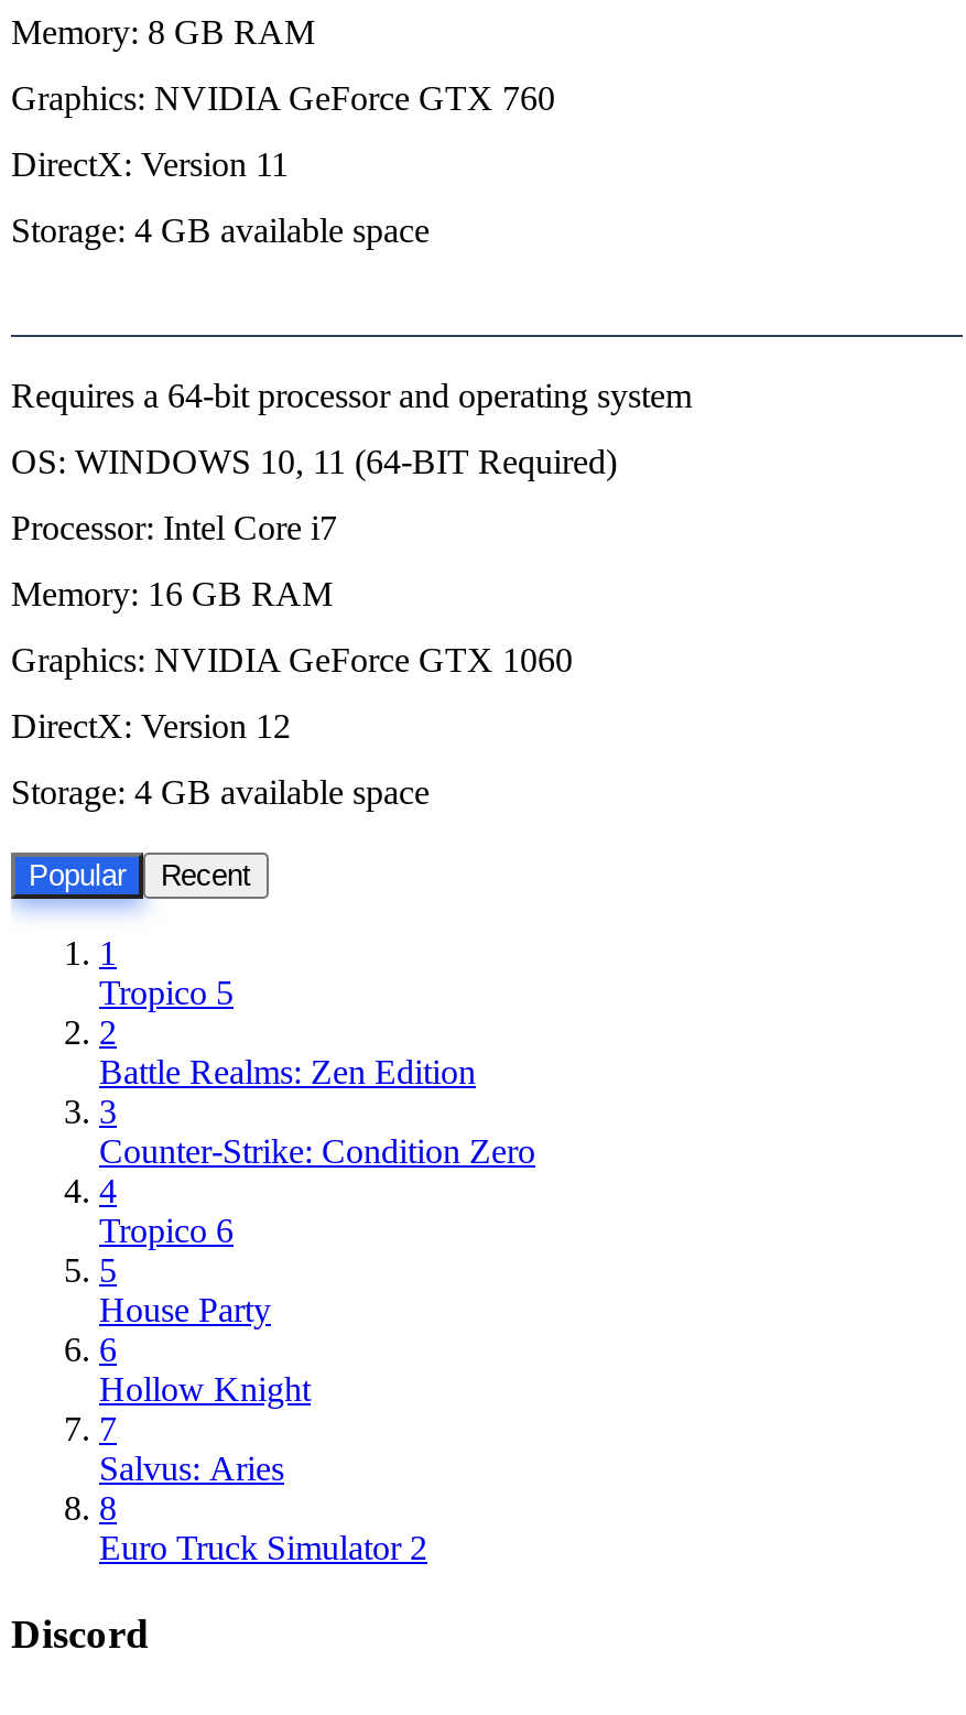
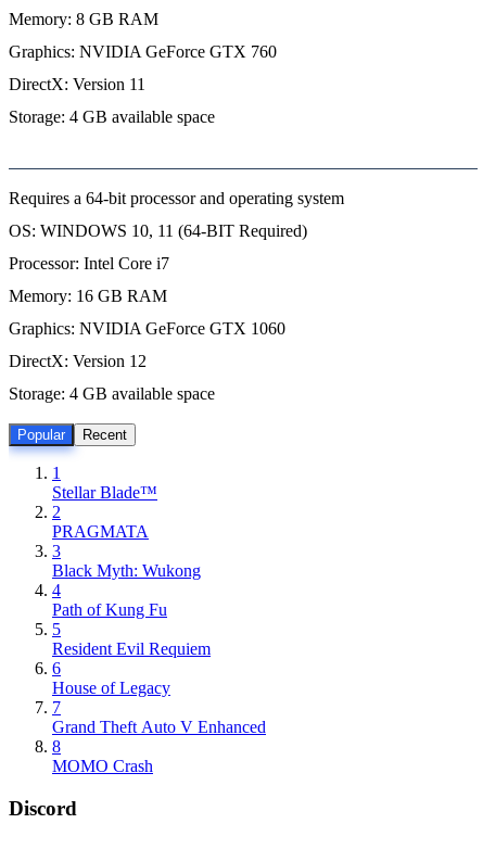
- Tropico 5
+ Stellar Blade™

- Battle Realms: Zen Edition
+ PRAGMATA

- Counter-Strike: Condition Zero
+ Black Myth: Wukong

- Tropico 6
+ Path of Kung Fu

- House Party
+ Resident Evil Requiem

- Hollow Knight
+ House of Legacy

- Salvus: Aries
+ Grand Theft Auto V Enhanced

- Euro Truck Simulator 2
+ MOMO Crash
